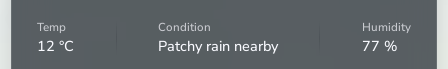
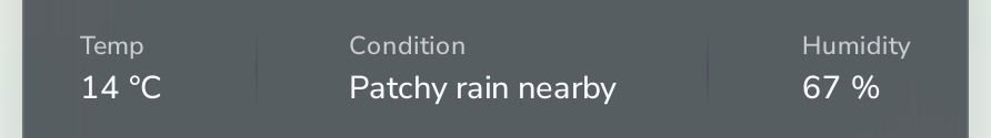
- 12 °C
+ 14 °C

- 77%
+ 67%
